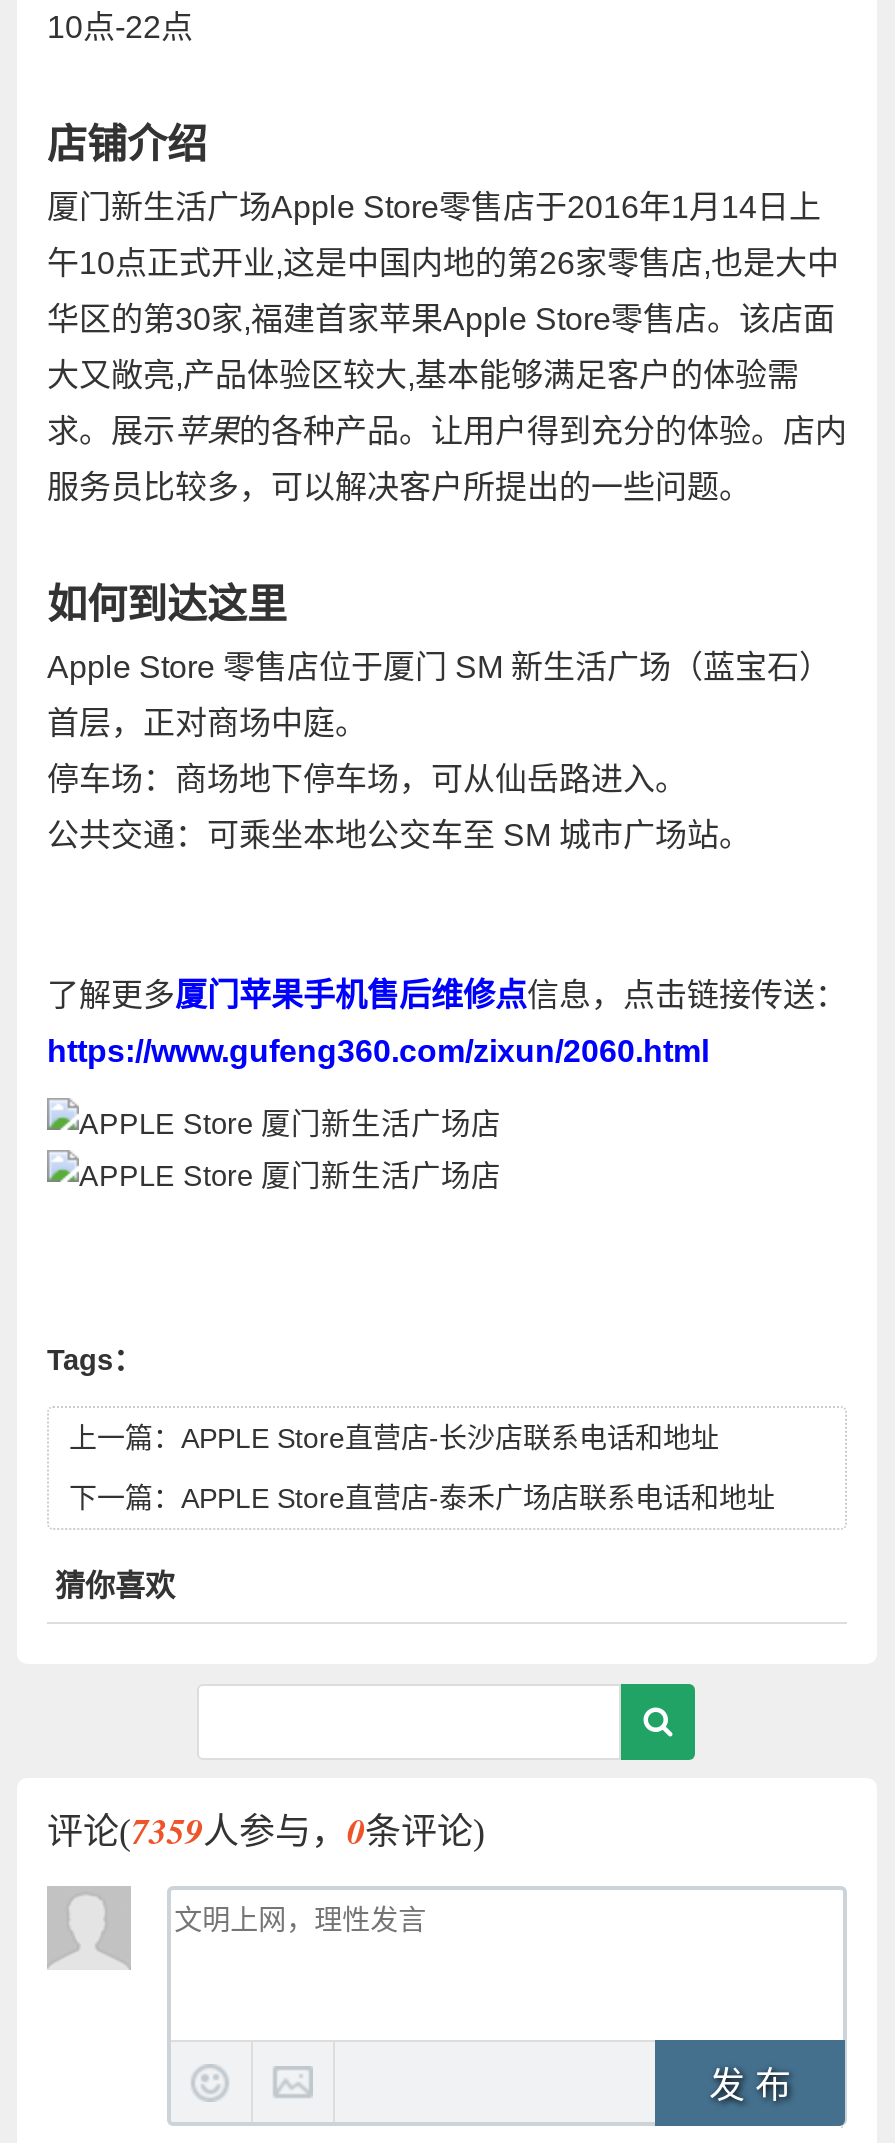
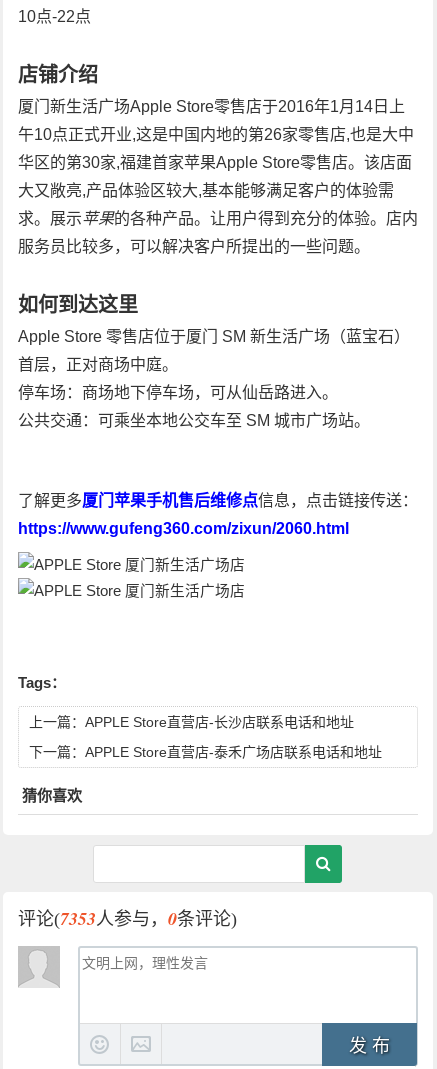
- 评论(7359人参与，0条评论)
+ 评论(7353人参与，0条评论)
